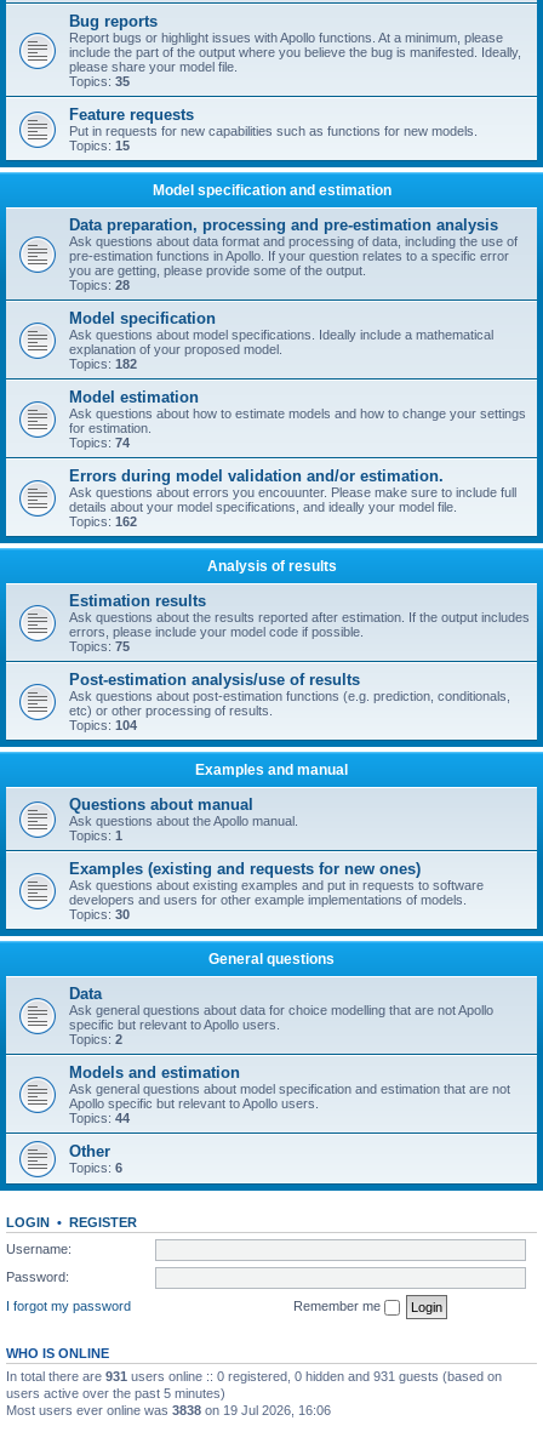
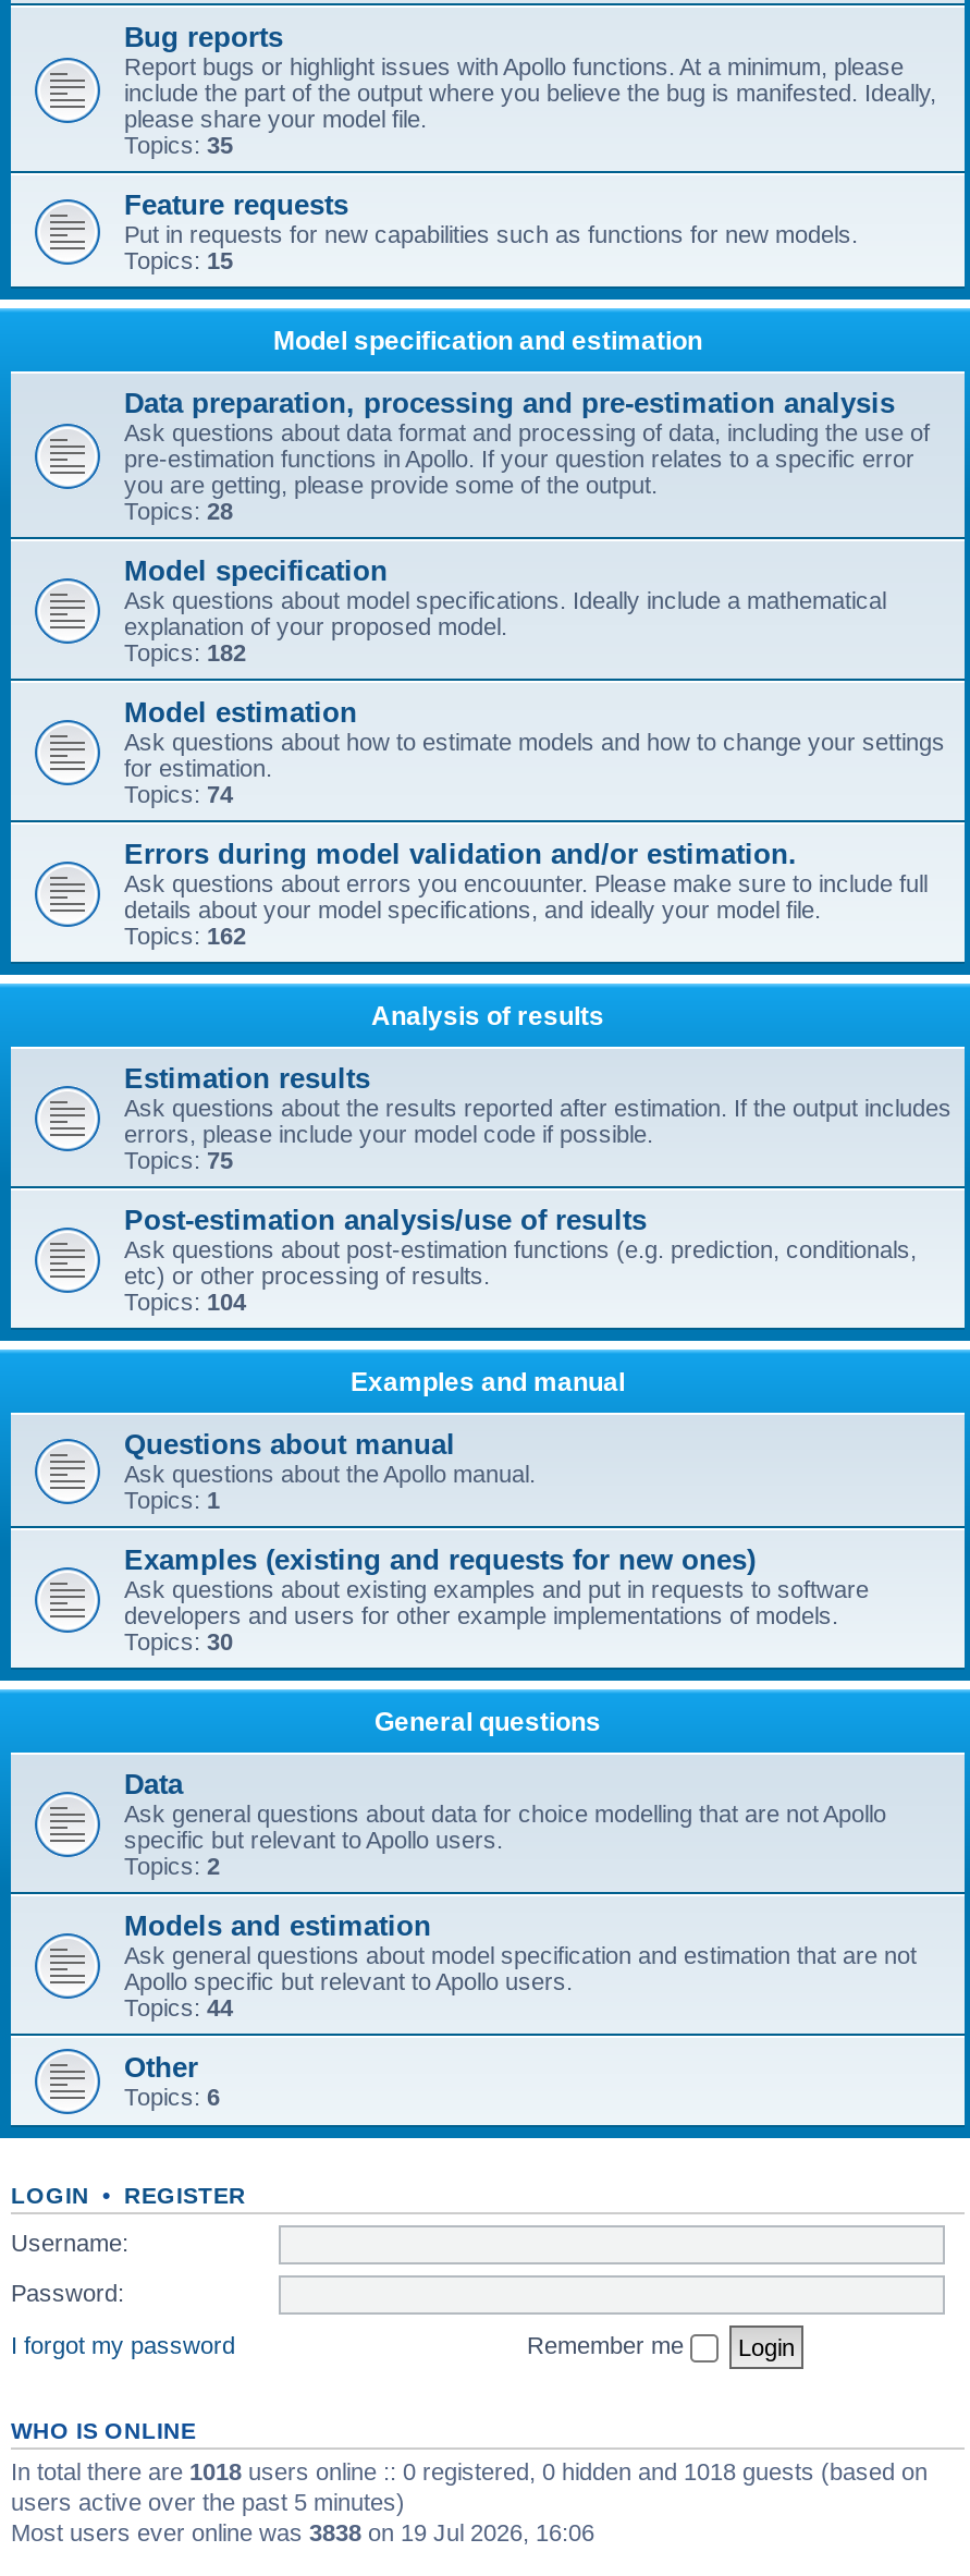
- In total there are 931 users online :: 0 registered, 0 hidden and 931 guests (based on
+ In total there are 1018 users online :: 0 registered, 0 hidden and 1018 guests (based on
